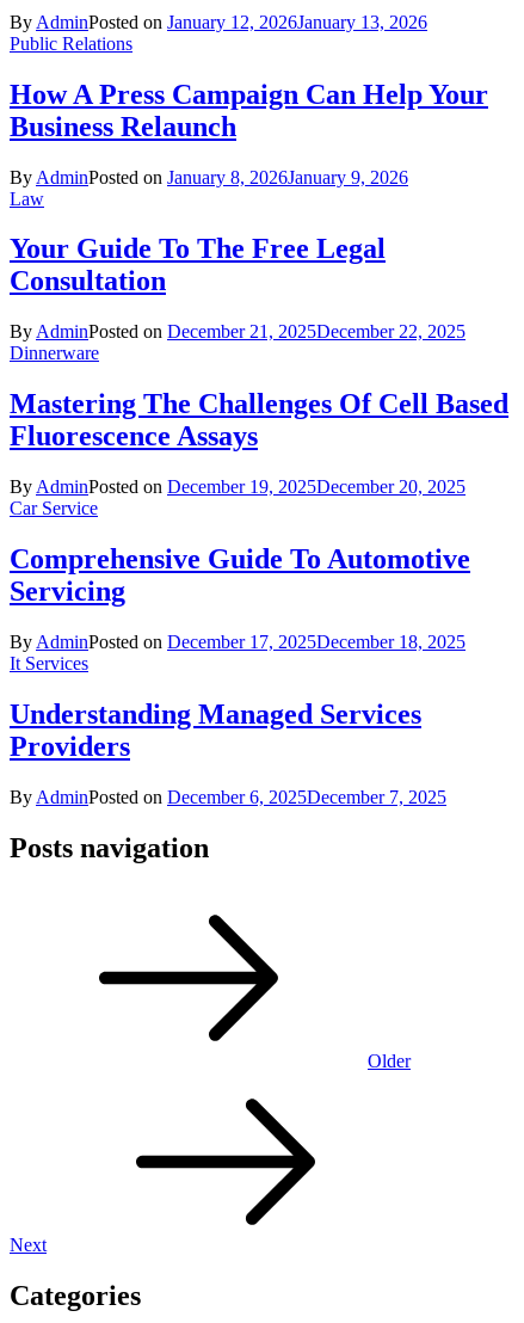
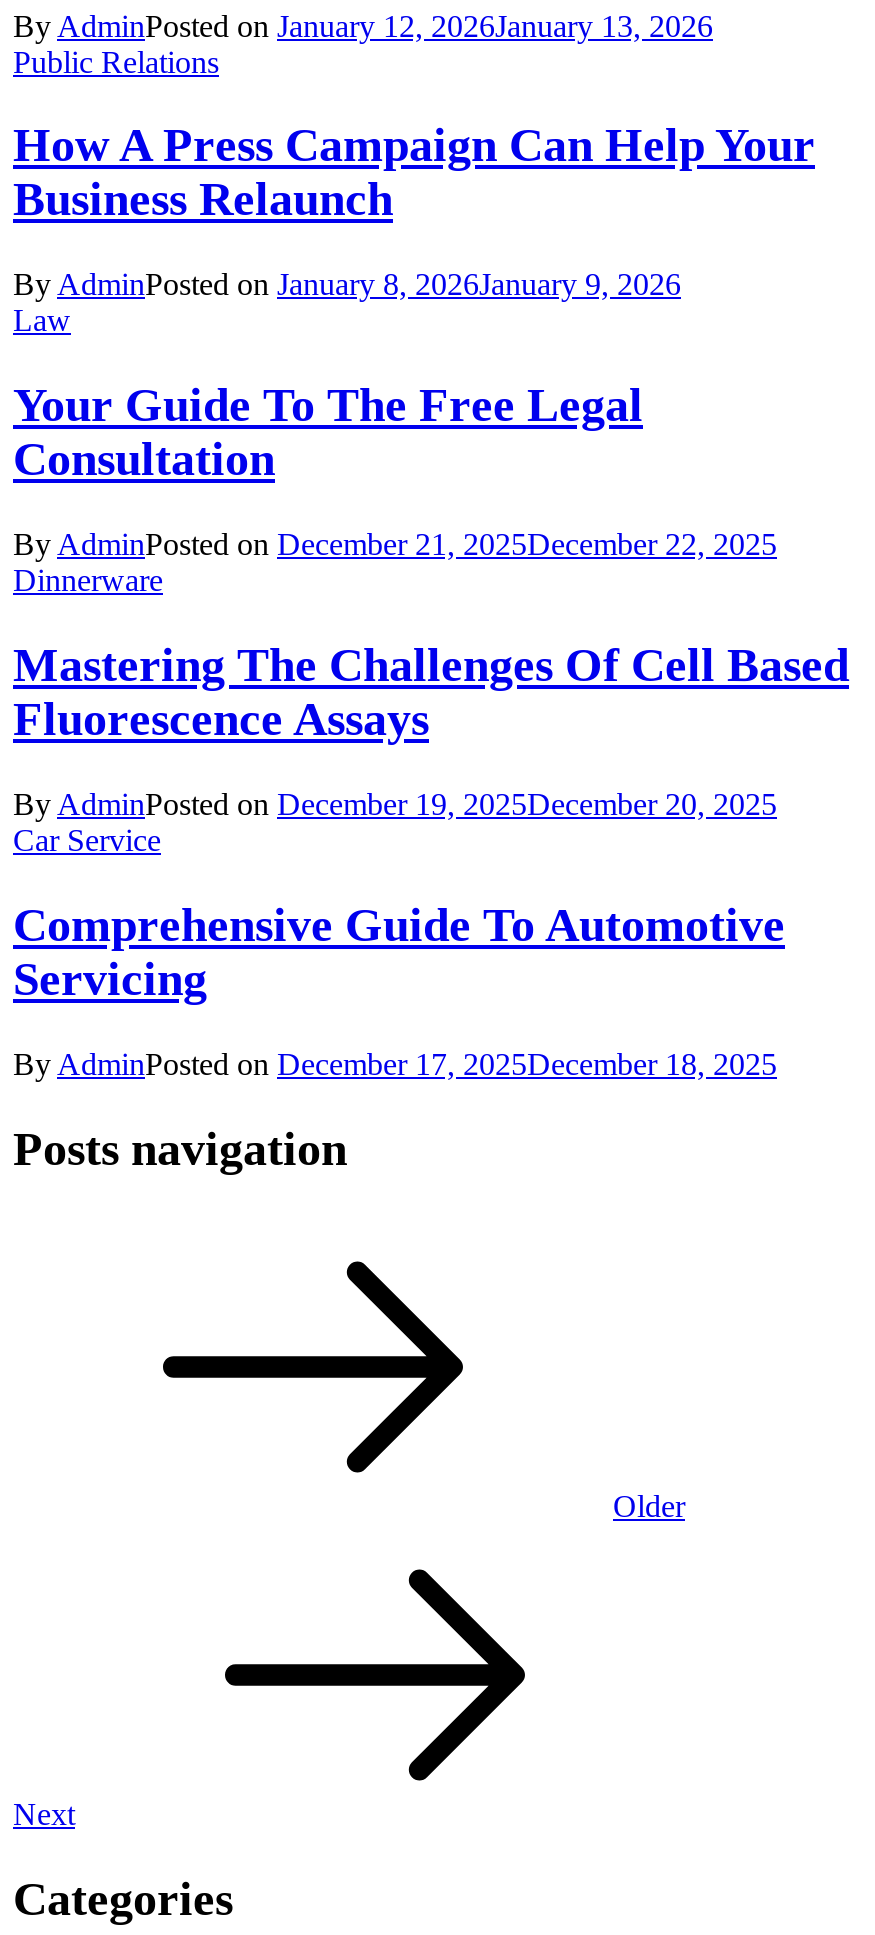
- It Services
- Understanding Managed Services
- Providers
- By AdminPosted on December 6, 2025December 7, 2025
